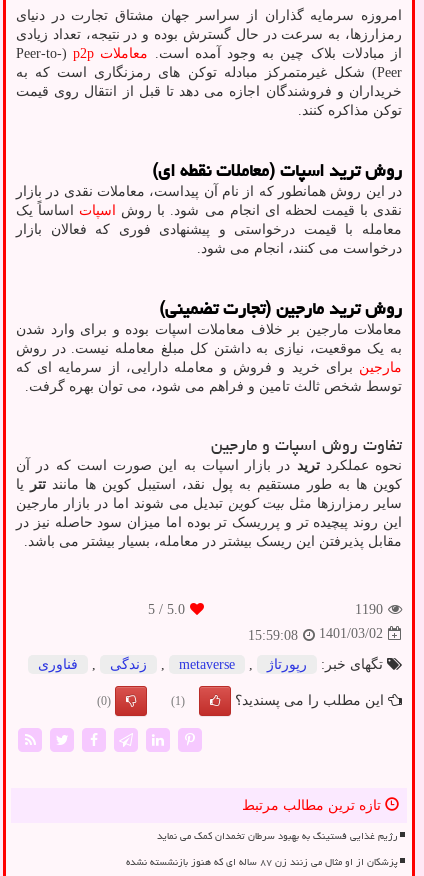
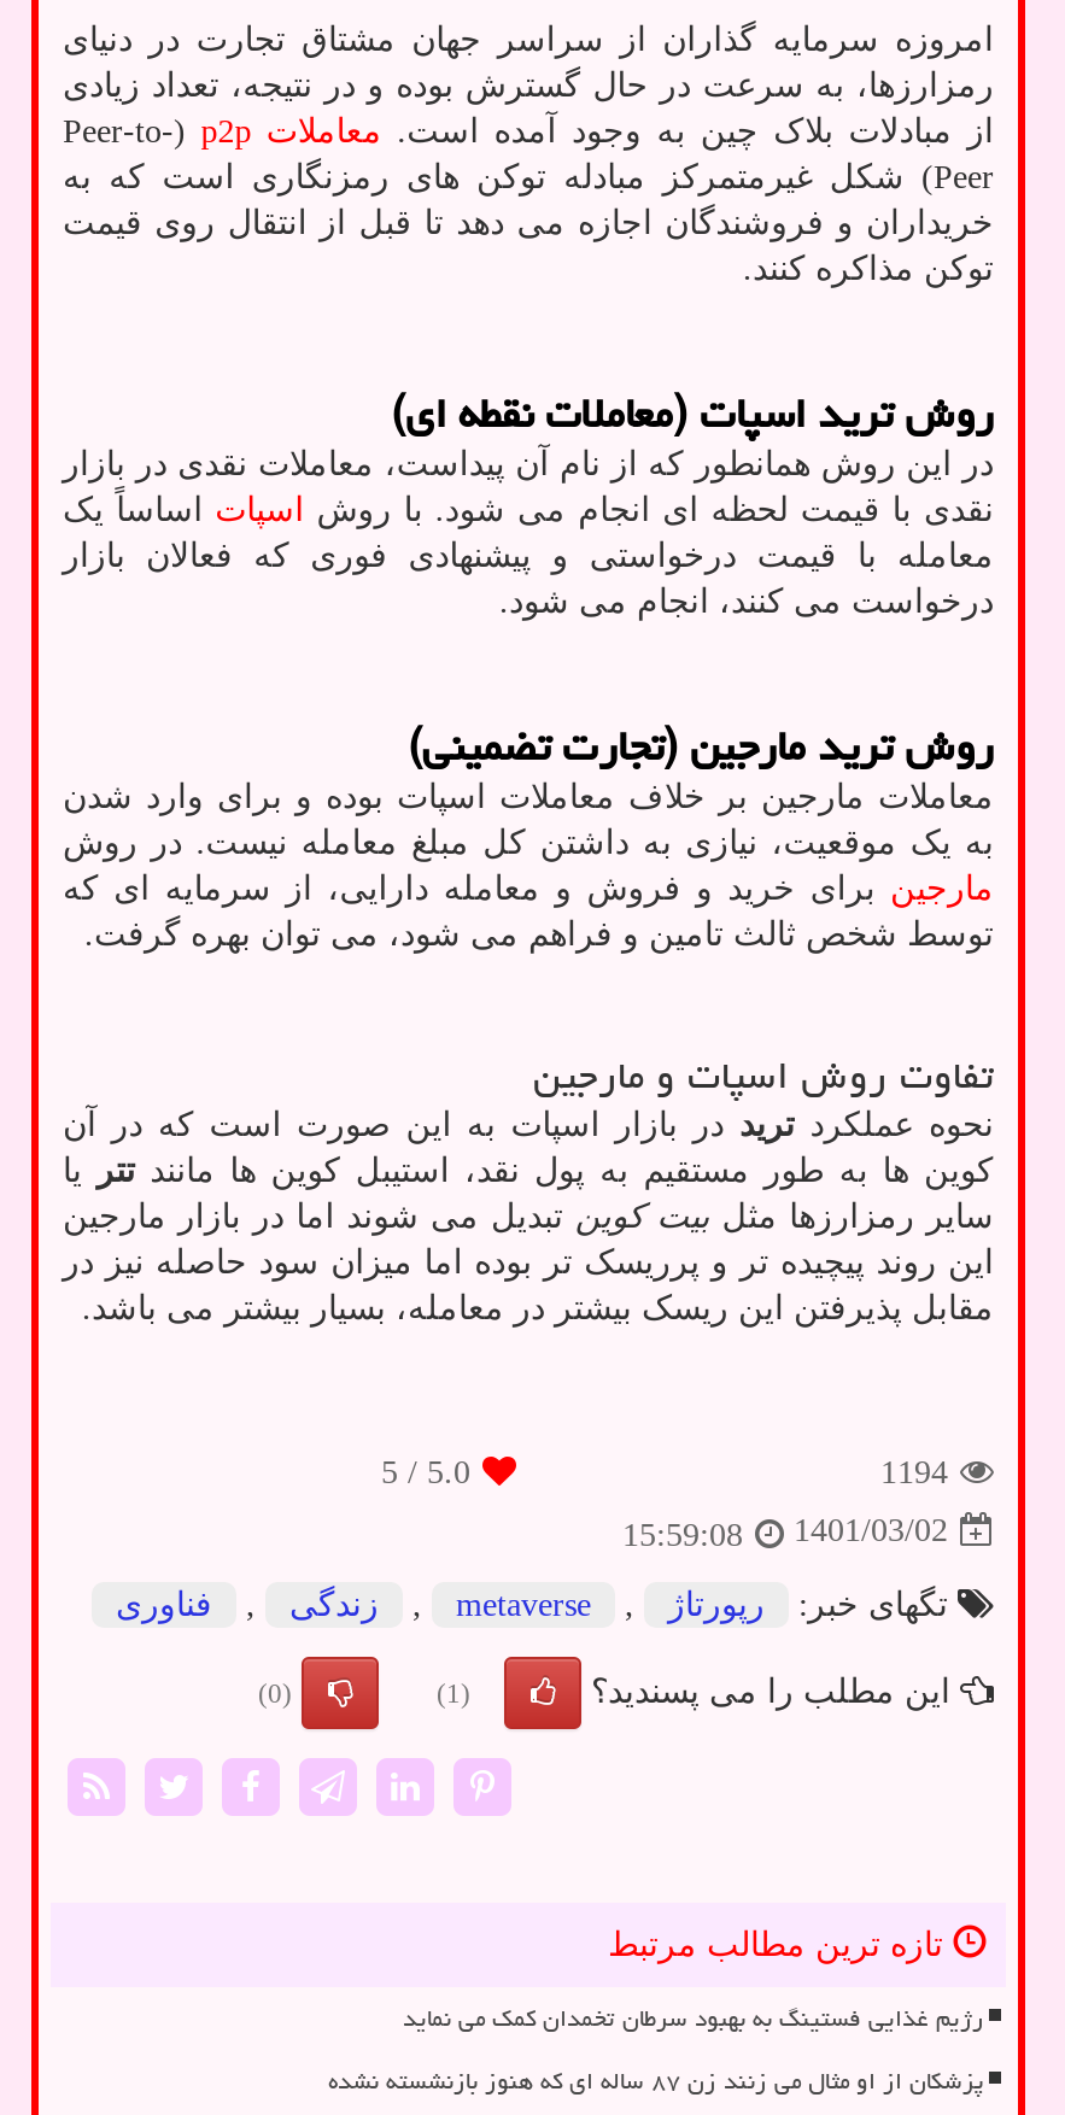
- 1190
+ 1194
